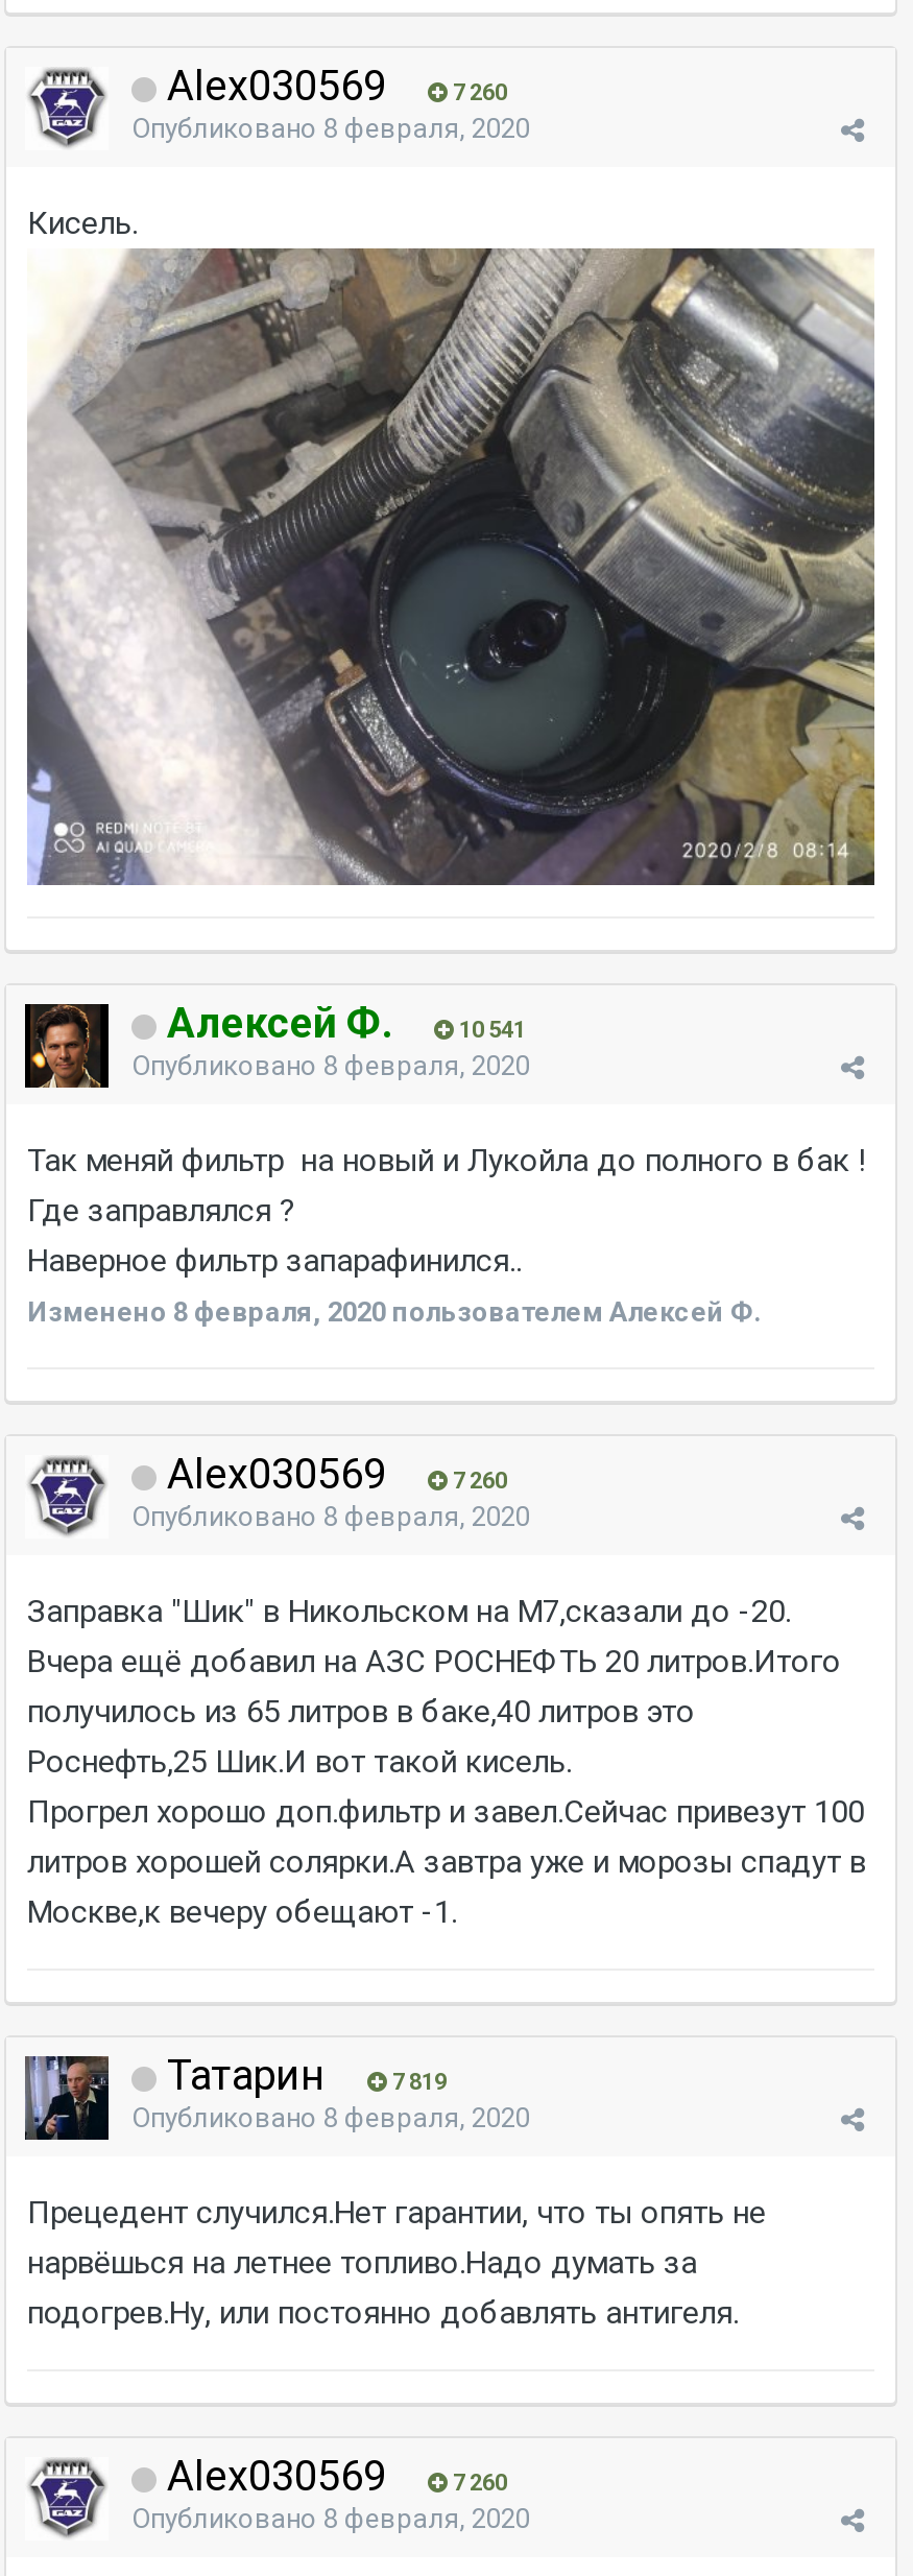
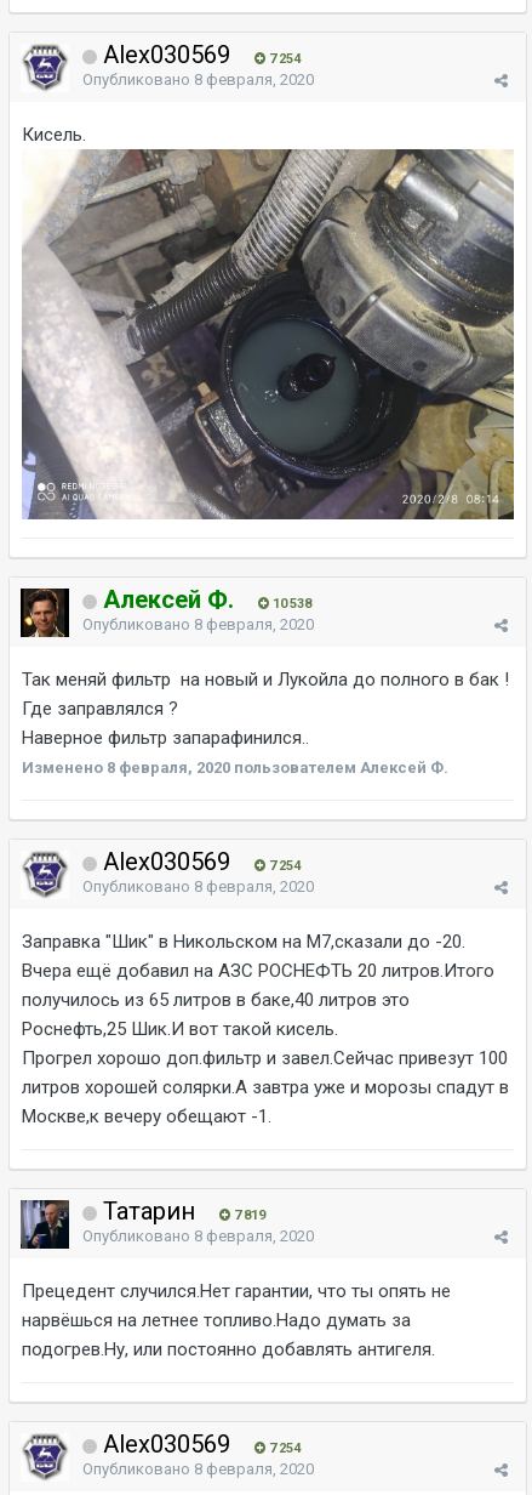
- Alex030569 7 260
+ Alex030569 7 254

- 10 541
+ 10 538

- Alex030569 7 260
+ Alex030569 7 254

- Alex030569 7 260
+ Alex030569 7 254
